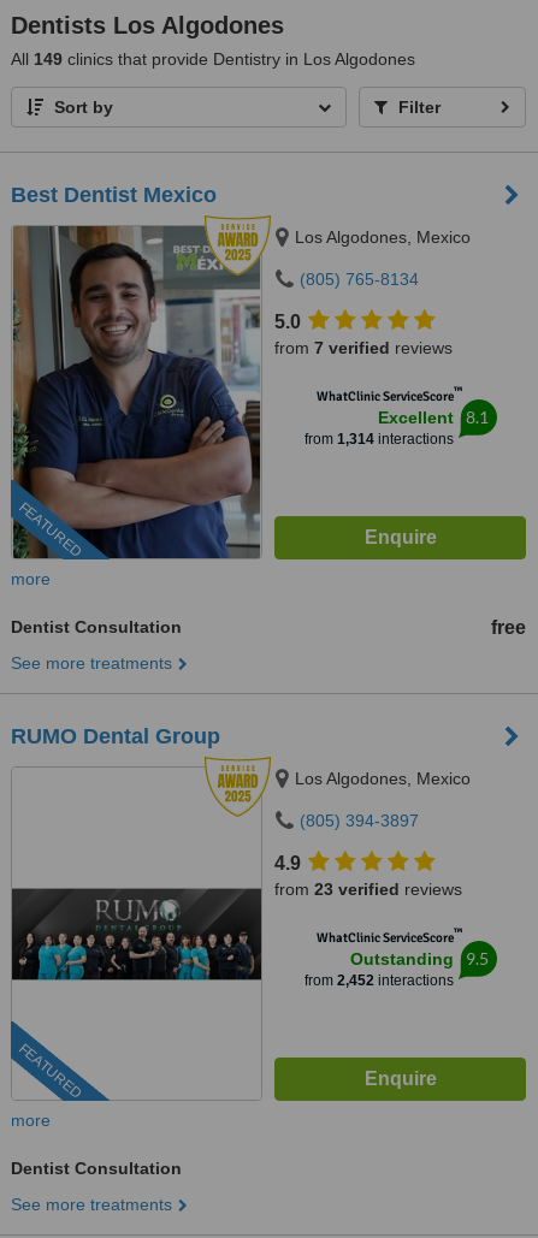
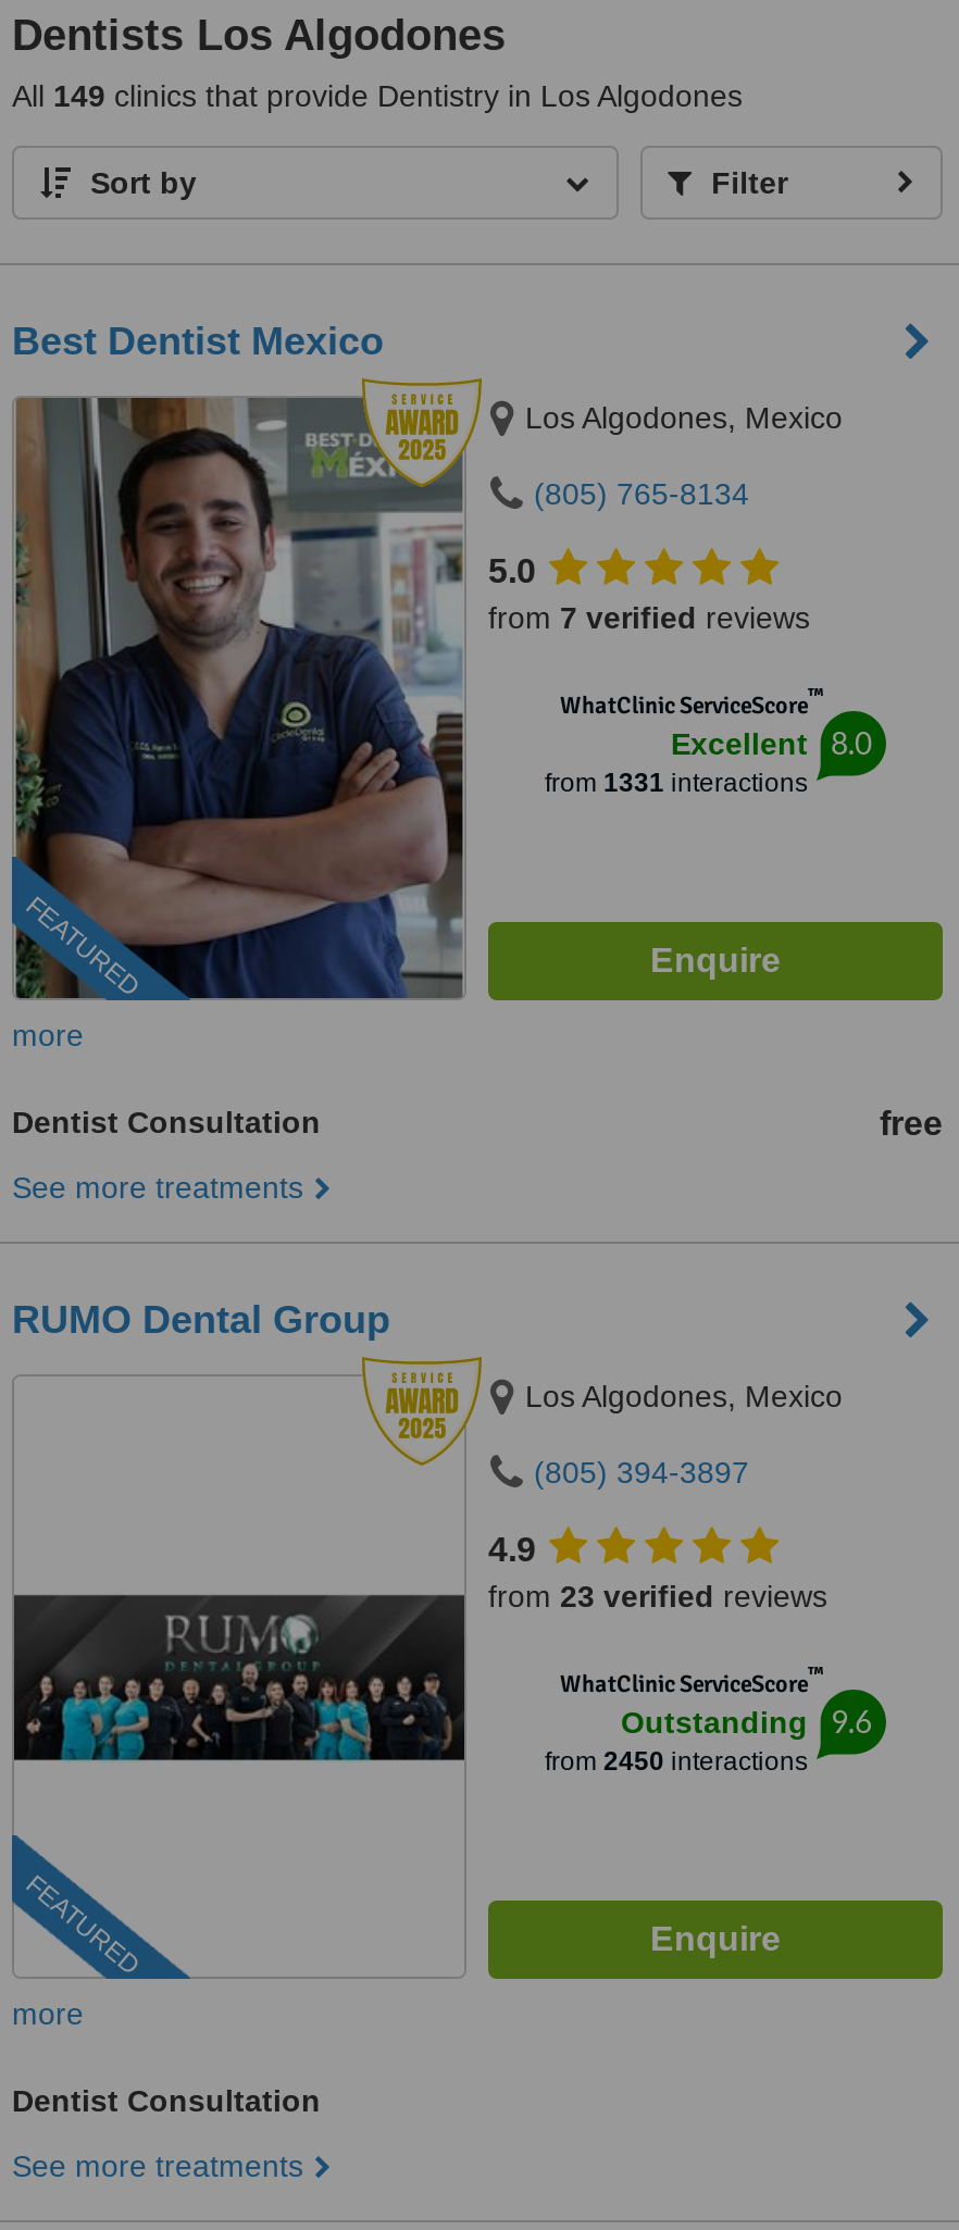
- Excellent 8.1
+ Excellent 8.0

- from 1,314 interactions
+ from 1331 interactions

- Outstanding 9.5
+ Outstanding 9.6

- from 2,452 interactions
+ from 2450 interactions
